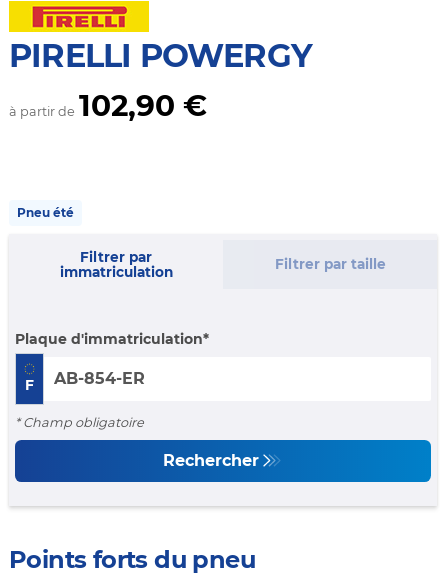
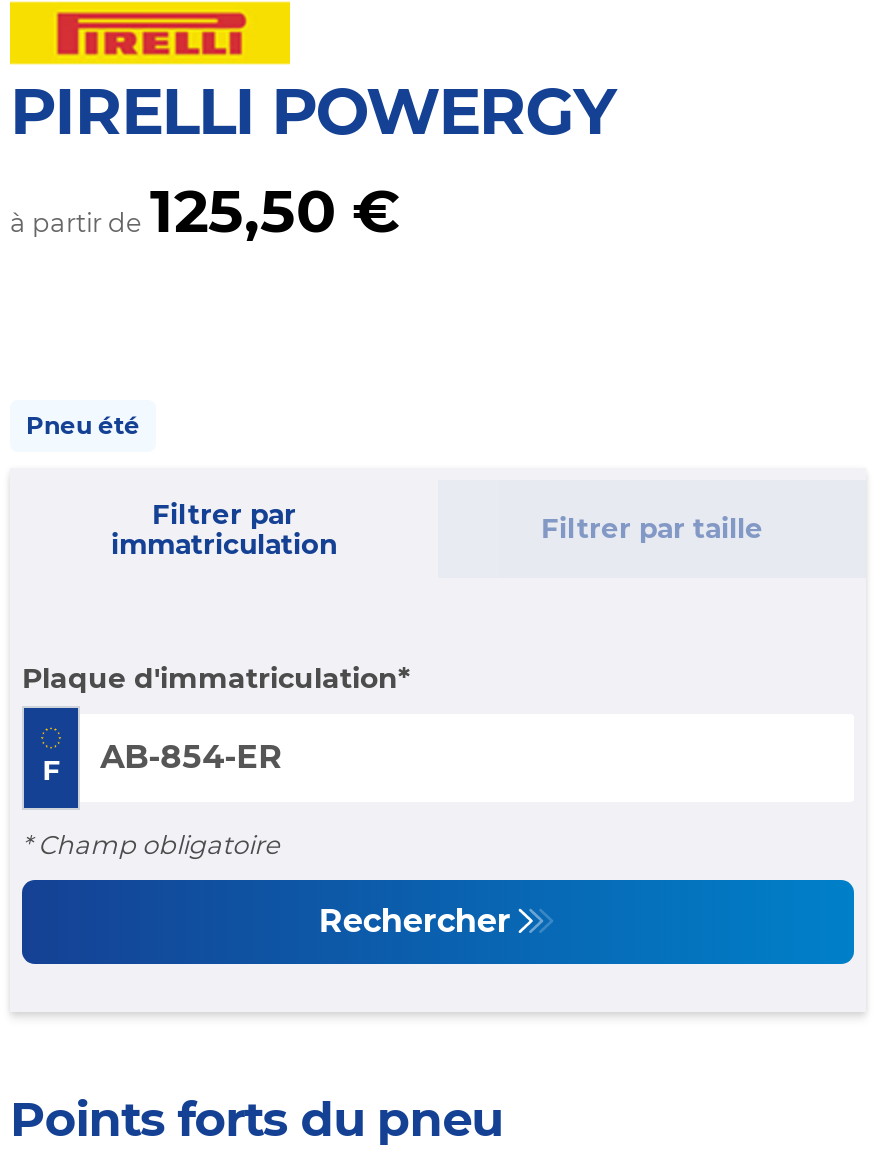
- à partir de 102,90 €
+ à partir de 125,50 €
